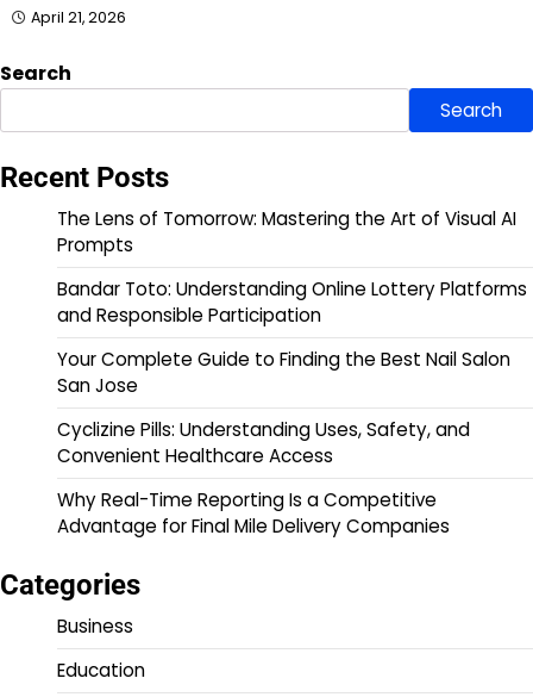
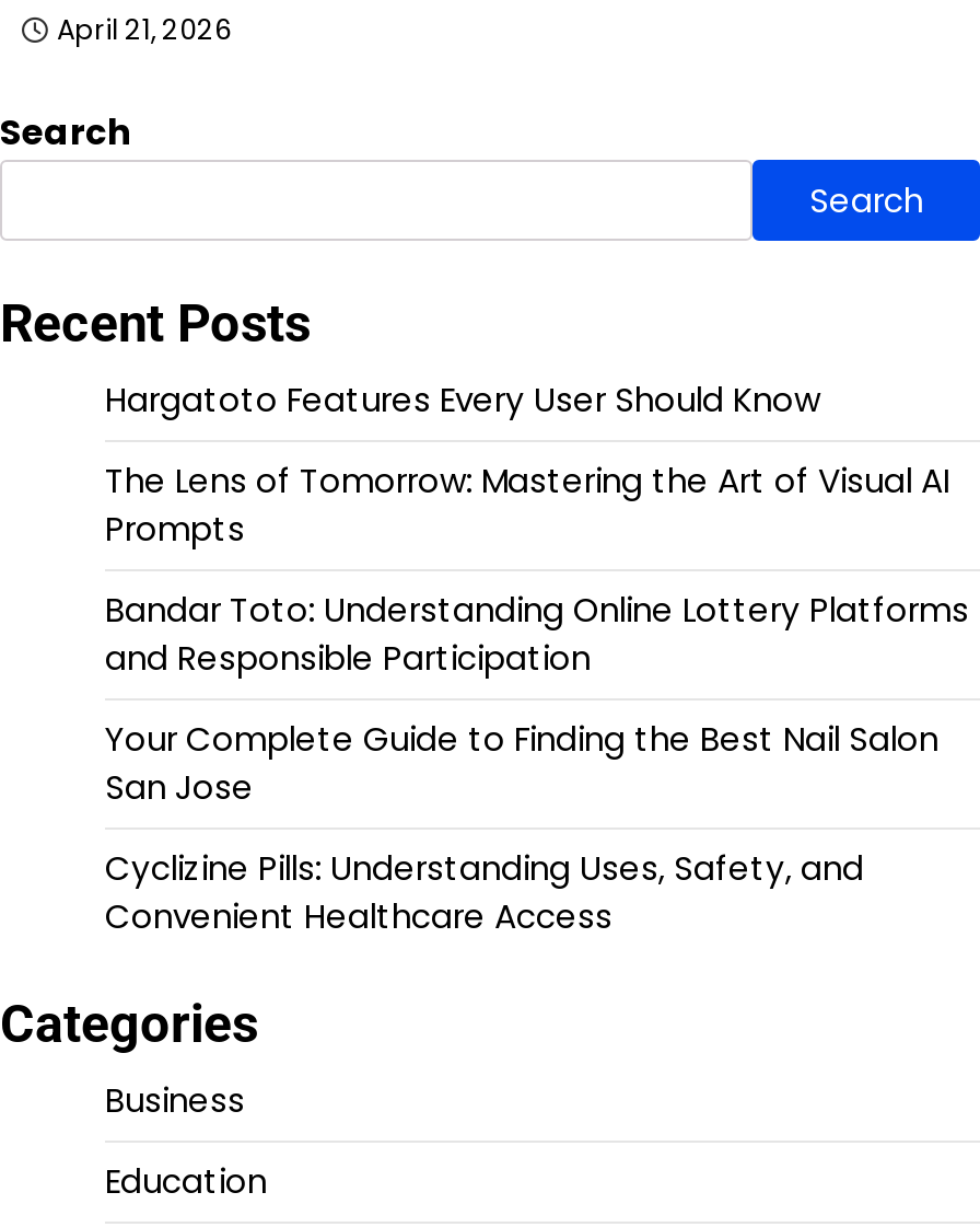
+ Hargatoto Features Every User Should Know

moved down: The Lens of Tomorrow: Mastering the Art of Visual AI | Prompts | Bandar Toto: Understanding Online Lottery Platforms | and Responsible Participation | Your Complete Guide to Finding the Best Nail Salon | San Jose | Cyclizine Pills: Understanding Uses, Safety, and | Convenient Healthcare Access

- Why Real-Time Reporting Is a Competitive
- Advantage for Final Mile Delivery Companies
